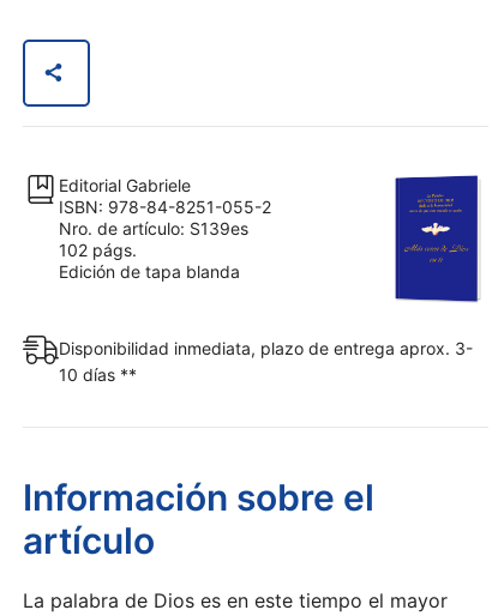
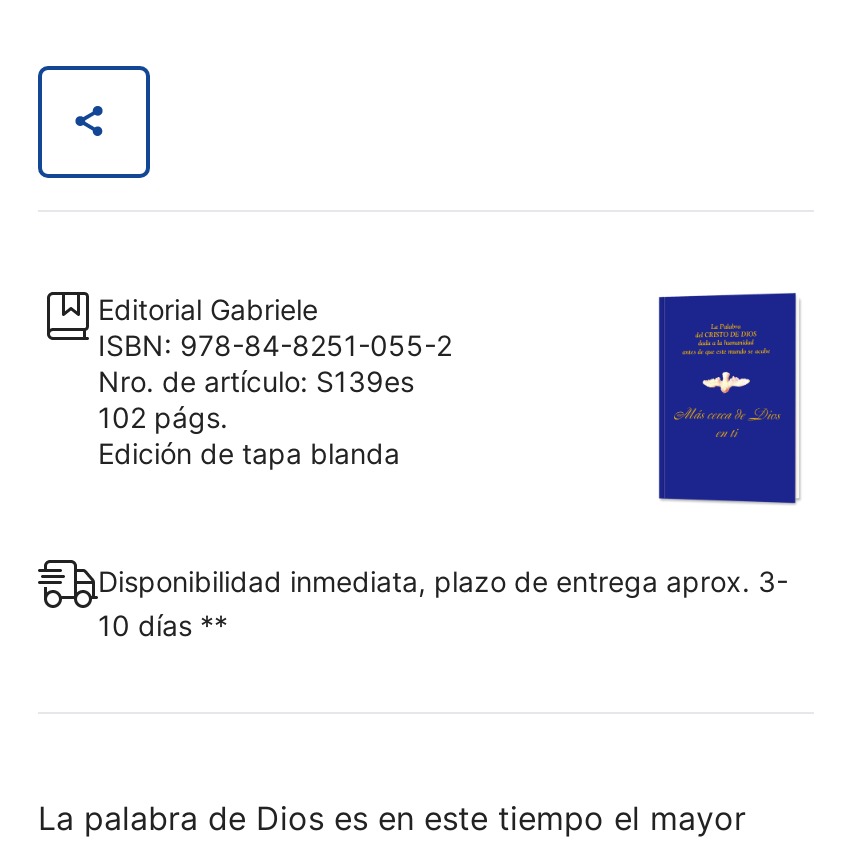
- Información sobre el
- artículo
